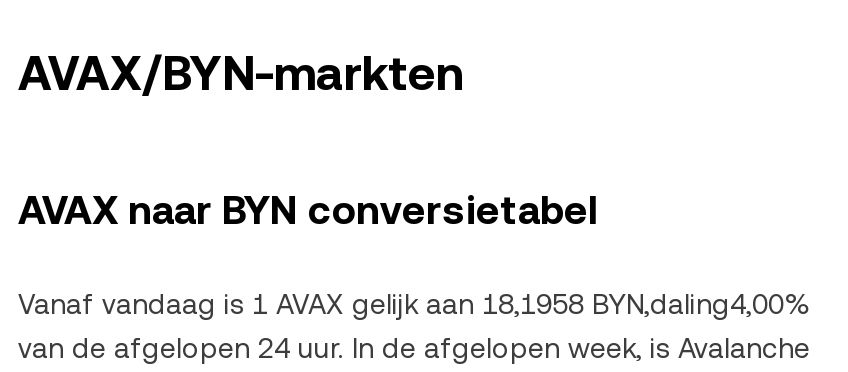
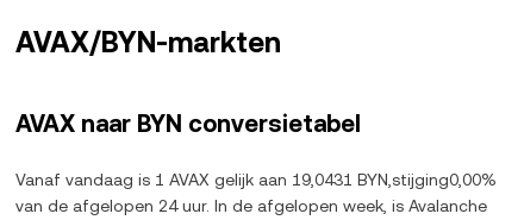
- Vanaf vandaag is 1 AVAX gelijk aan 18,1958 BYN,daling4,00%
+ Vanaf vandaag is 1 AVAX gelijk aan 19,0431 BYN,stijging0,00%
